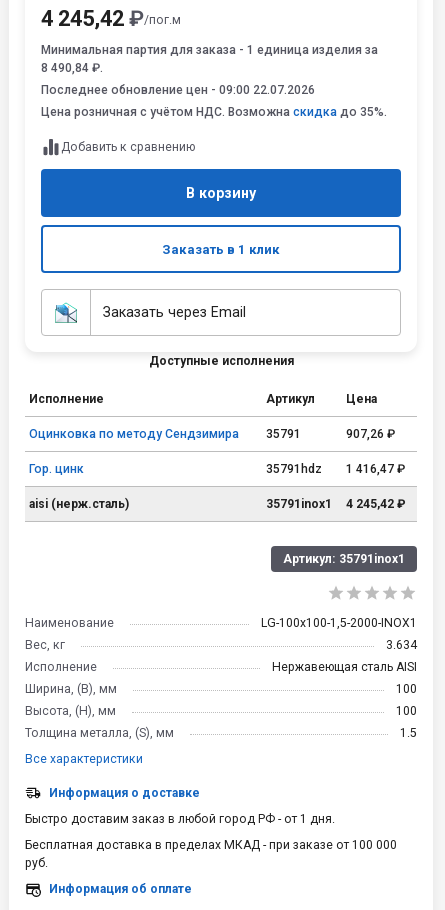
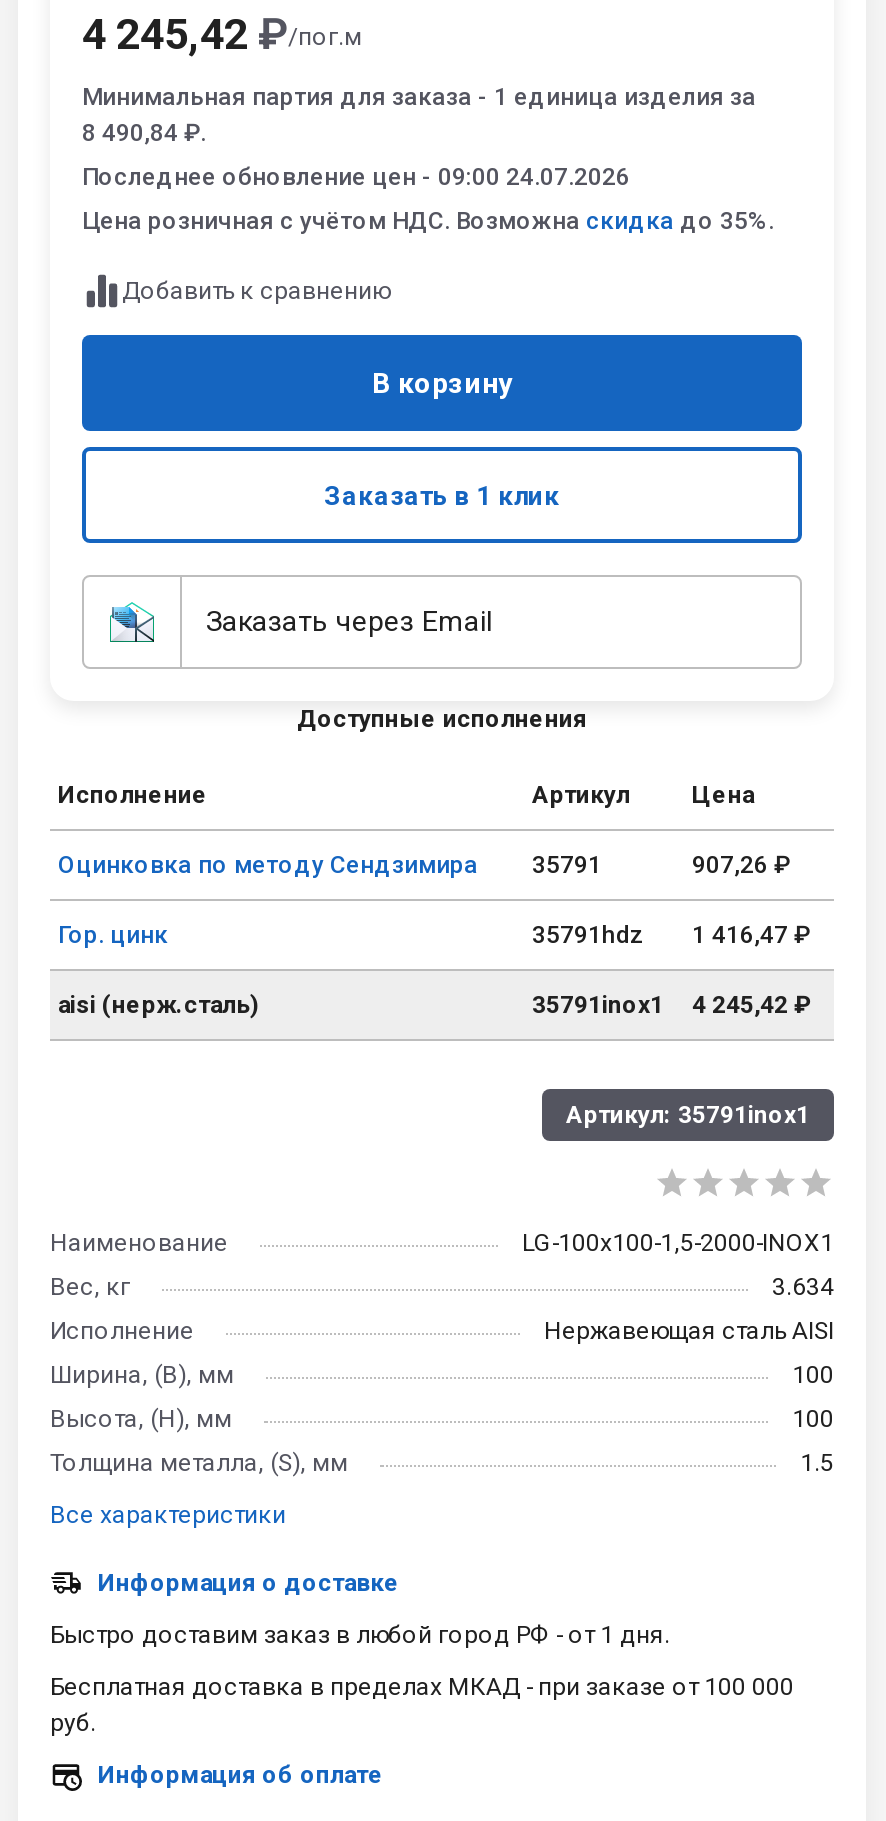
- Последнее обновление цен - 09:00 22.07.2026
+ Последнее обновление цен - 09:00 24.07.2026
